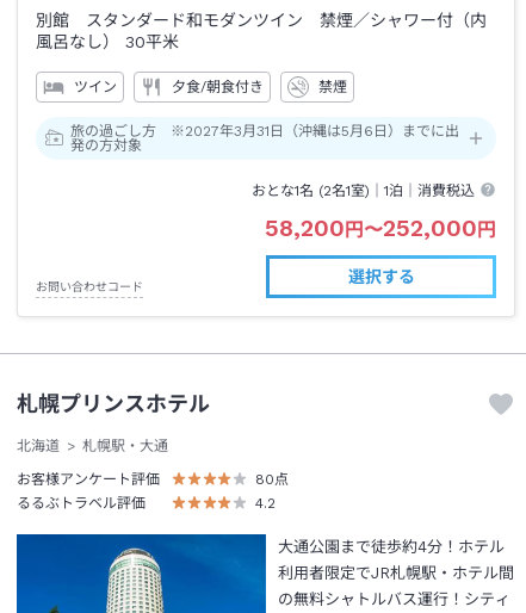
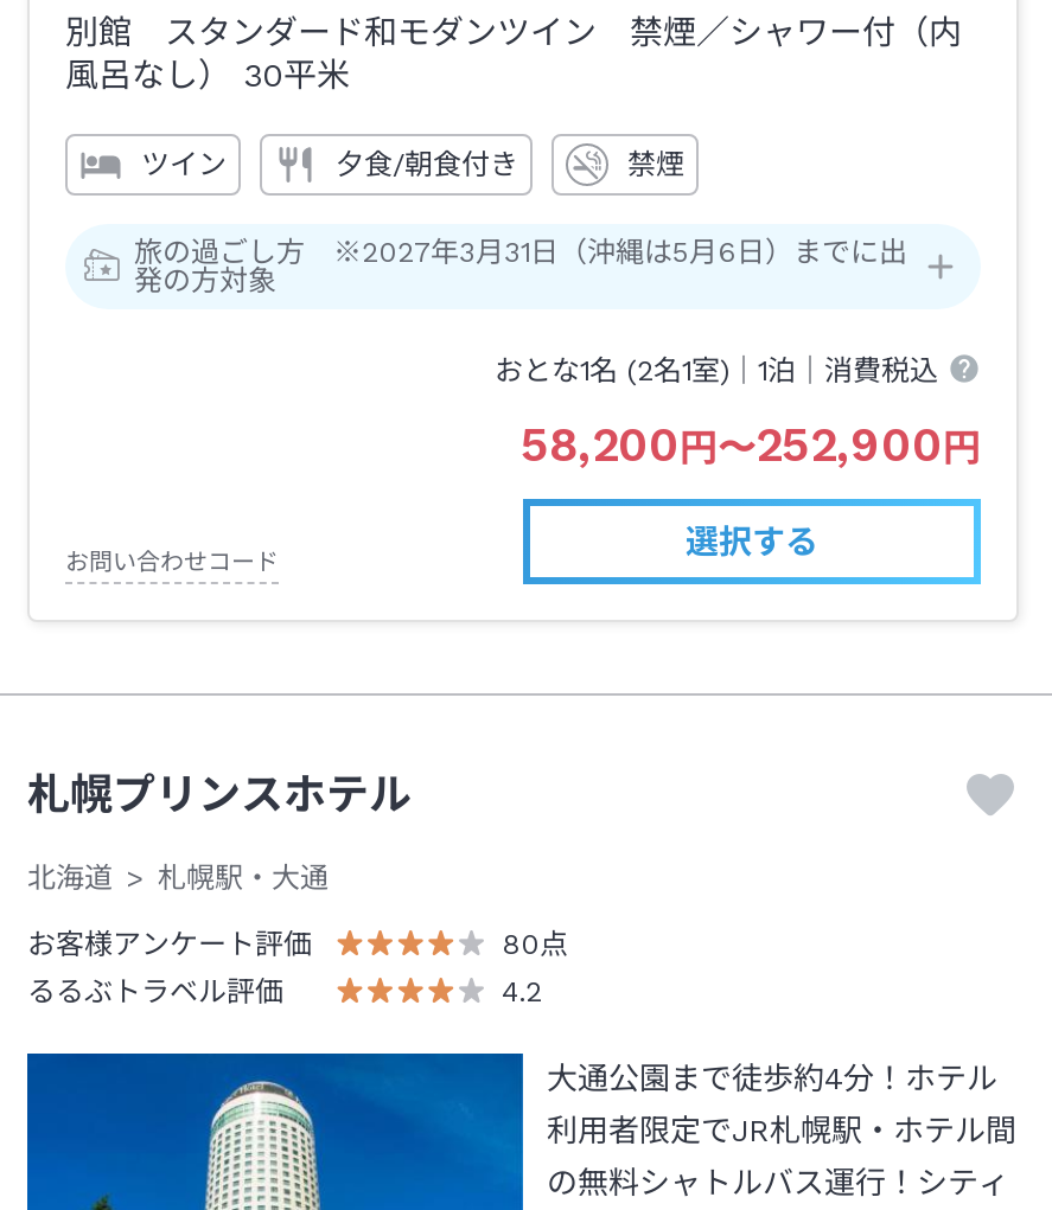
- 58,200円〜252,000円
+ 58,200円〜252,900円
